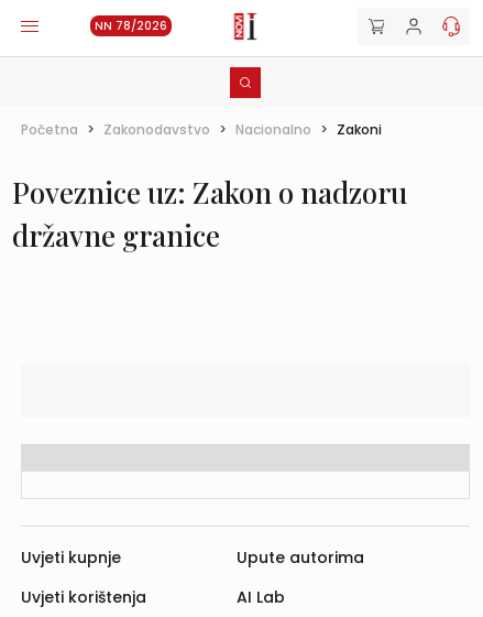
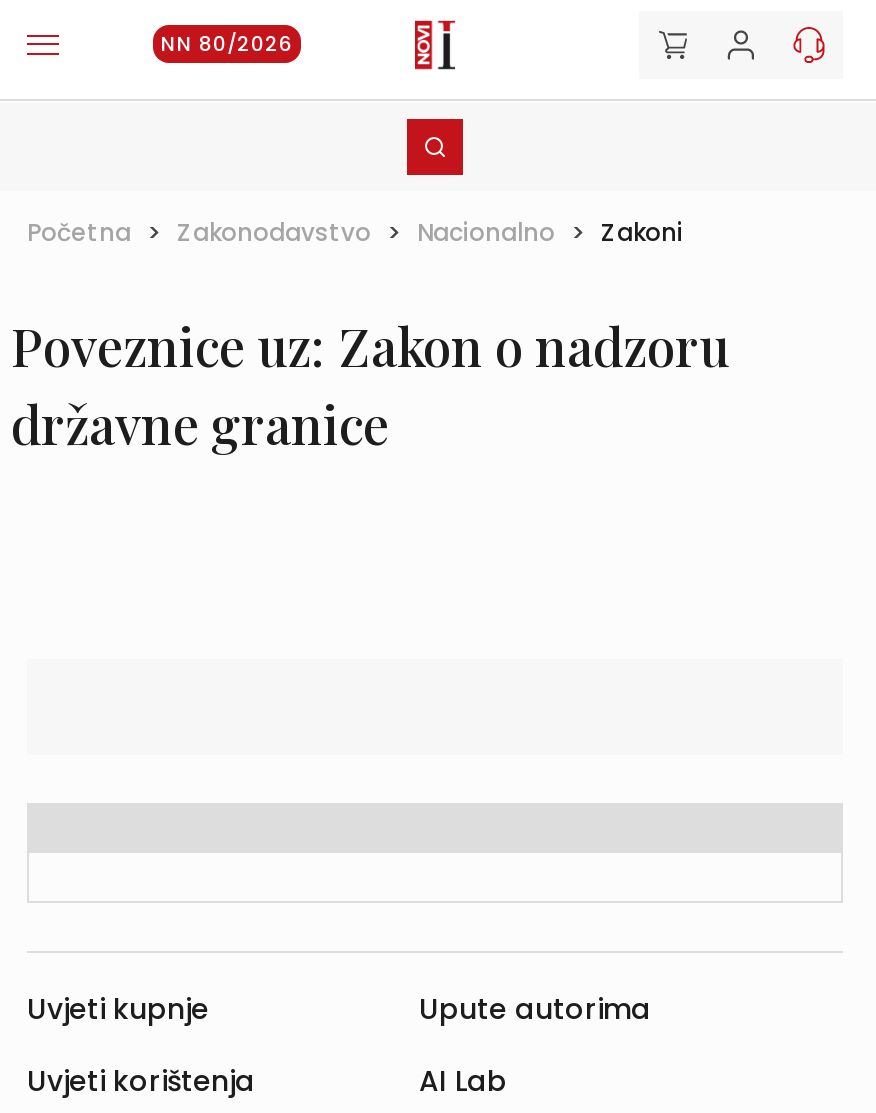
- NN 78/2026
+ NN 80/2026
